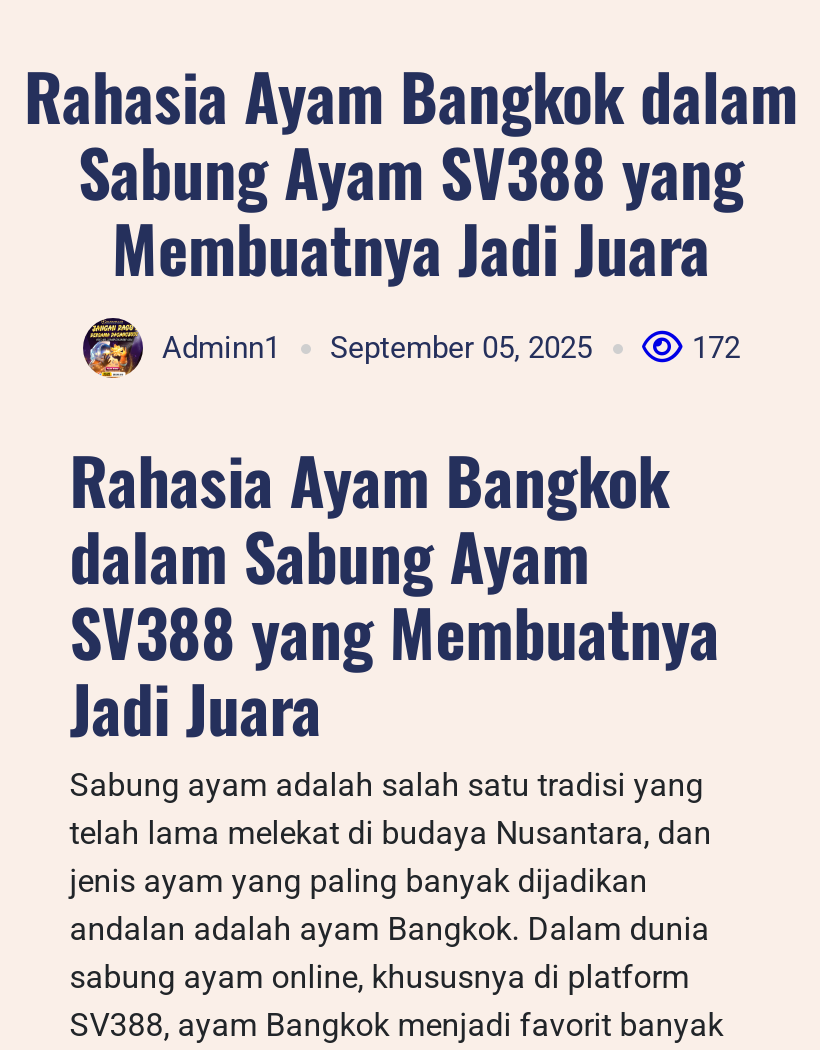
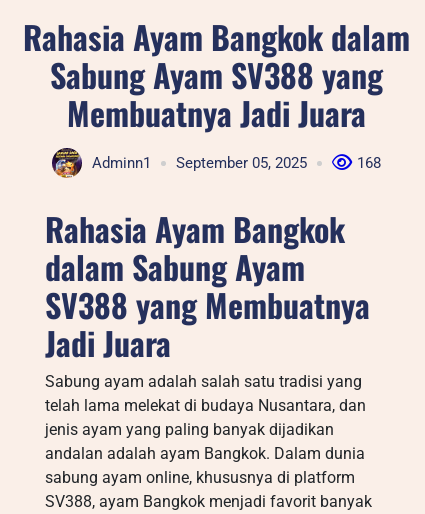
- 172
+ 168
